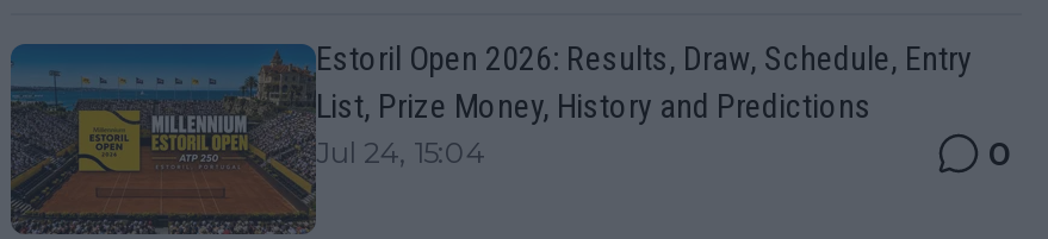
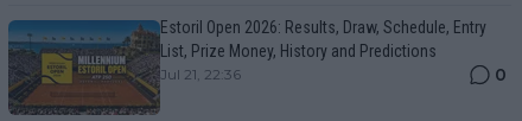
- Jul 24, 15:04
+ Jul 21, 22:36
